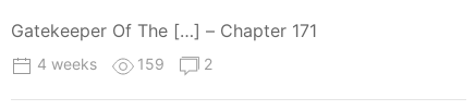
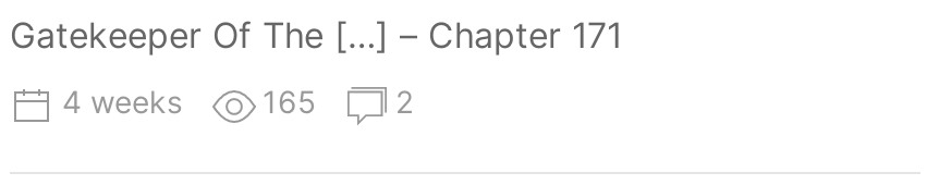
- 4 weeks 159 2
+ 4 weeks 165 2
